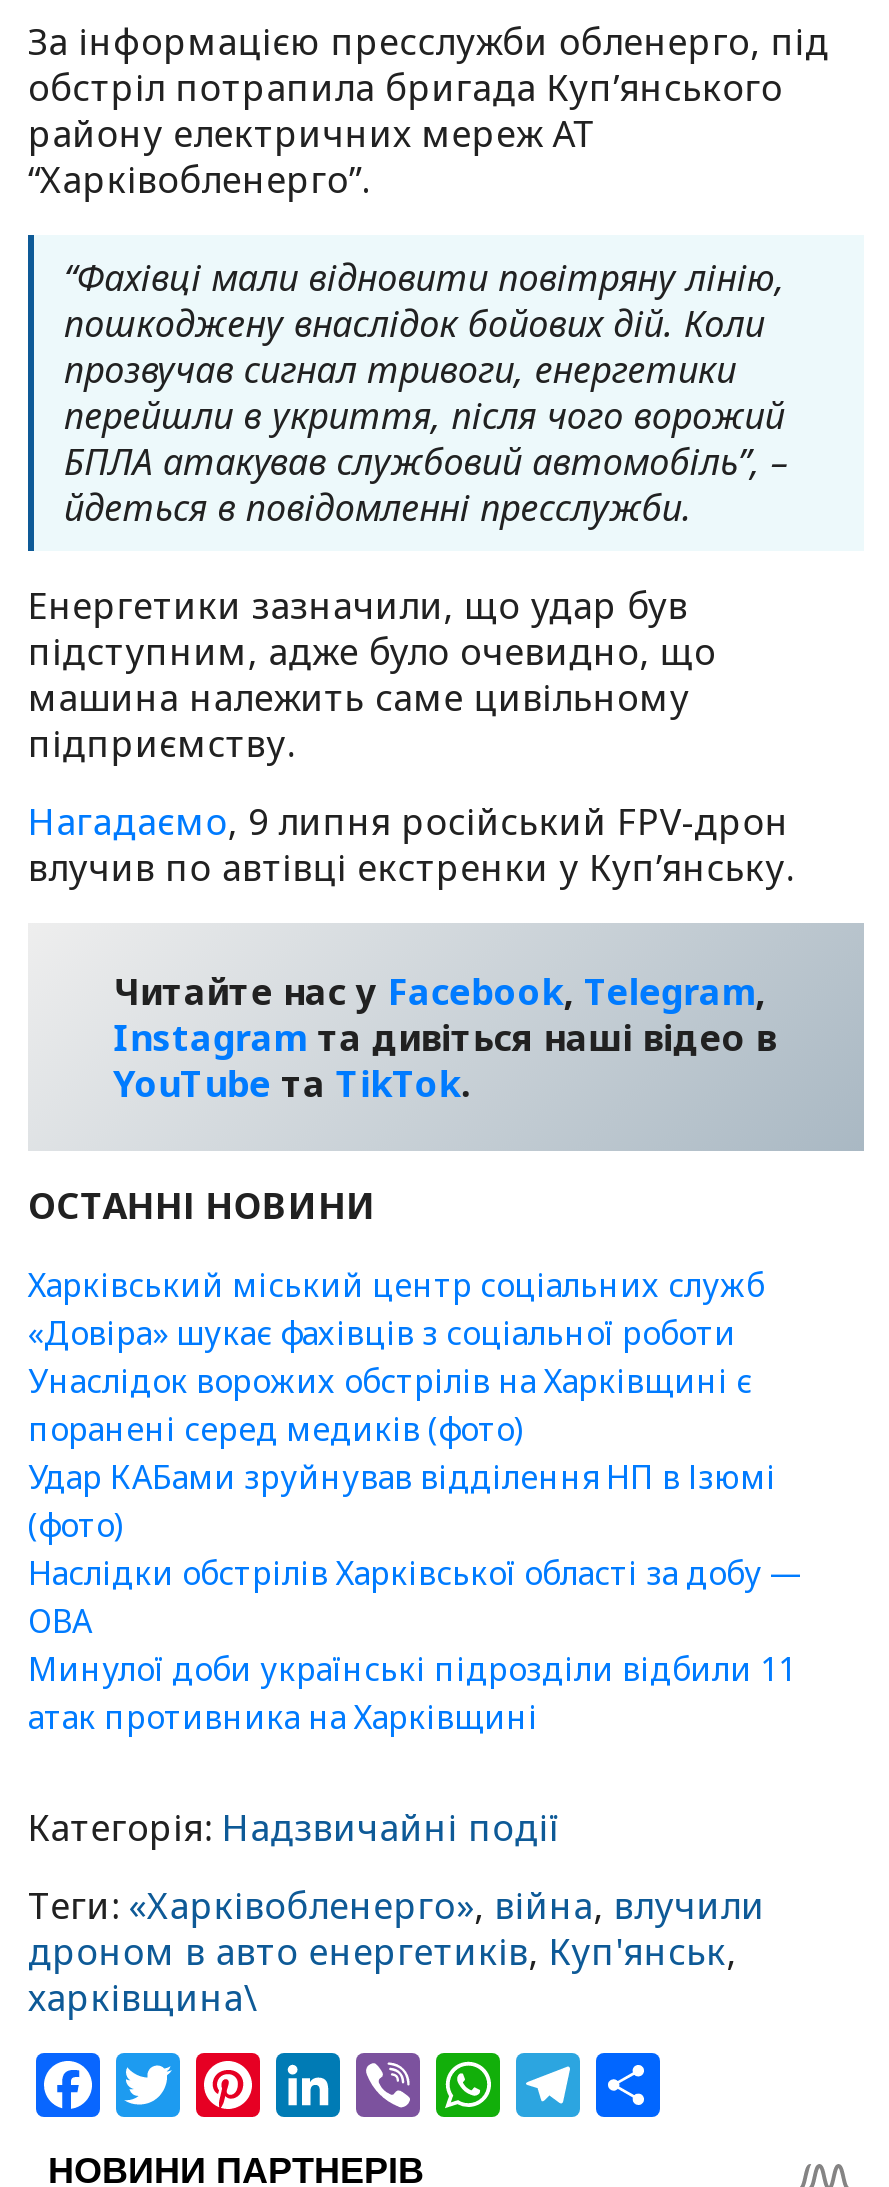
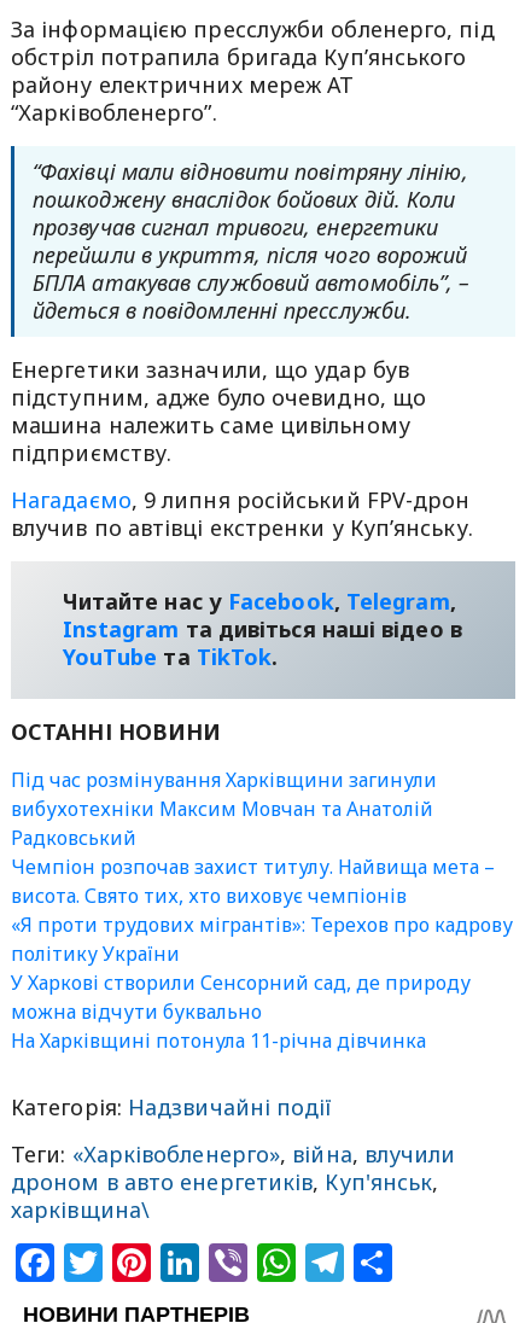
- Харківський міський центр соціальних служб
- «Довіра» шукає фахівців з соціальної роботи
- Унаслідок ворожих обстрілів на Харківщині є
- поранені серед медиків (фото)
- Удар КАБами зруйнував відділення НП в Ізюмі
- (фото)
- Наслідки обстрілів Харківської області за добу —
- ОВА
- Минулої доби українські підрозділи відбили 11
- атак противника на Харківщині
+ Під час розмінування Харківщини загинули
+ вибухотехніки Максим Мовчан та Анатолій
+ Радковський
+ Чемпіон розпочав захист титулу. Найвища мета –
+ висота. Свято тих, хто виховує чемпіонів
+ «Я проти трудових мігрантів»: Терехов про кадрову
+ політику України
+ У Харкові створили Сенсорний сад, де природу
+ можна відчути буквально
+ На Харківщині потонула 11-річна дівчинка
